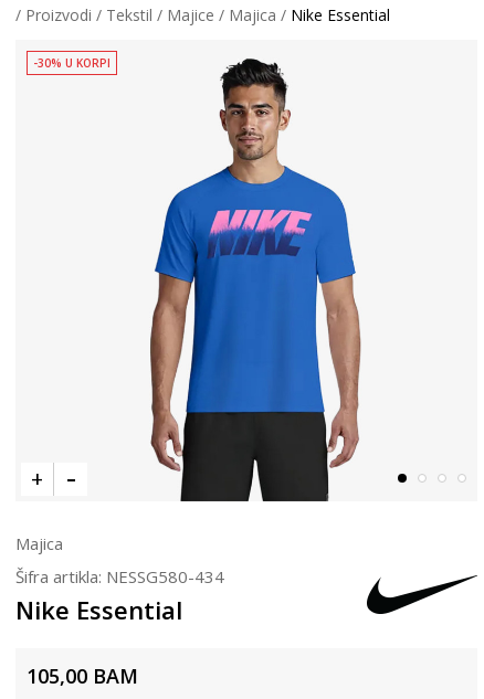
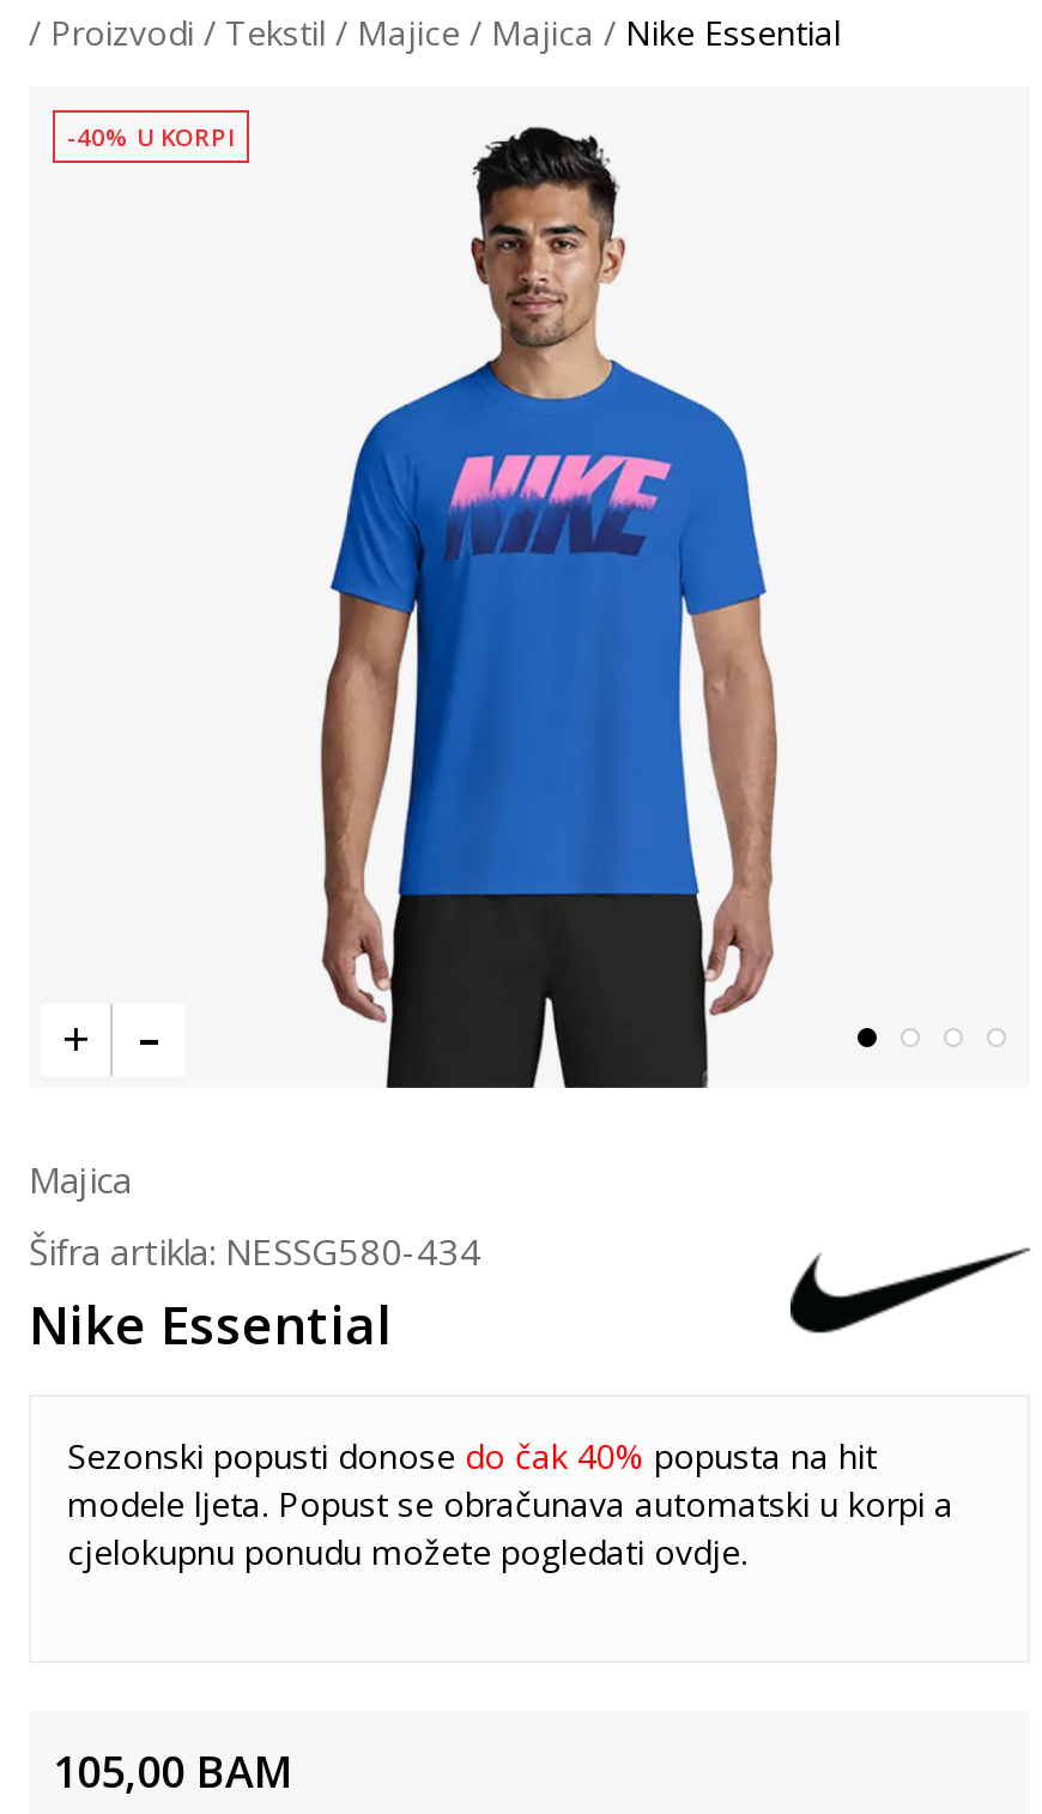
- -30% U KORPI
+ -40% U KORPI

+ Sezonski popusti donose do čak 40% popusta na hit
+ modele ljeta. Popust se obračunava automatski u korpi a
+ cjelokupnu ponudu možete pogledati ovdje.
